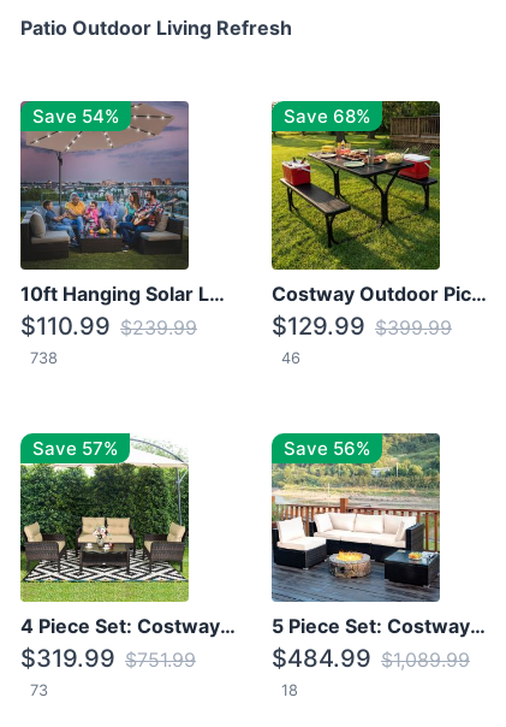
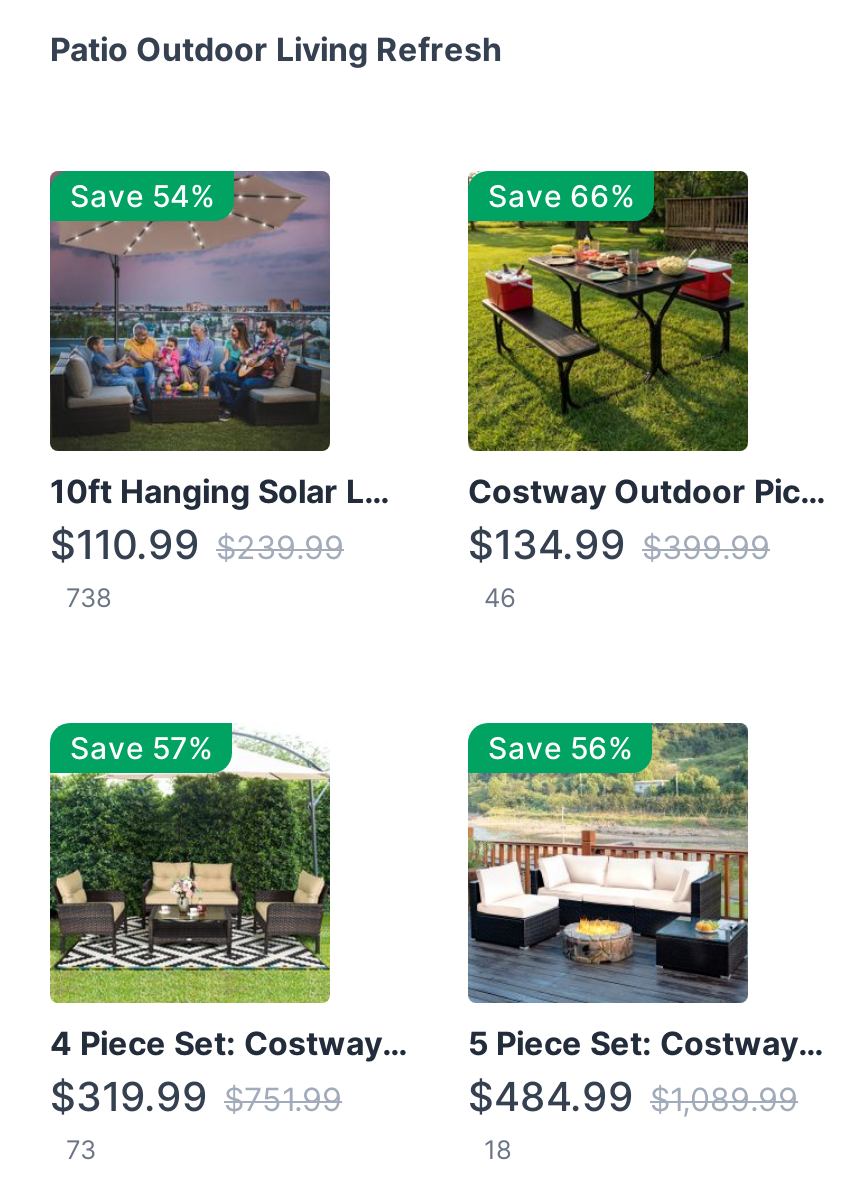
- Save 68%
+ Save 66%

- $129.99 $399.99
+ $134.99 $399.99
